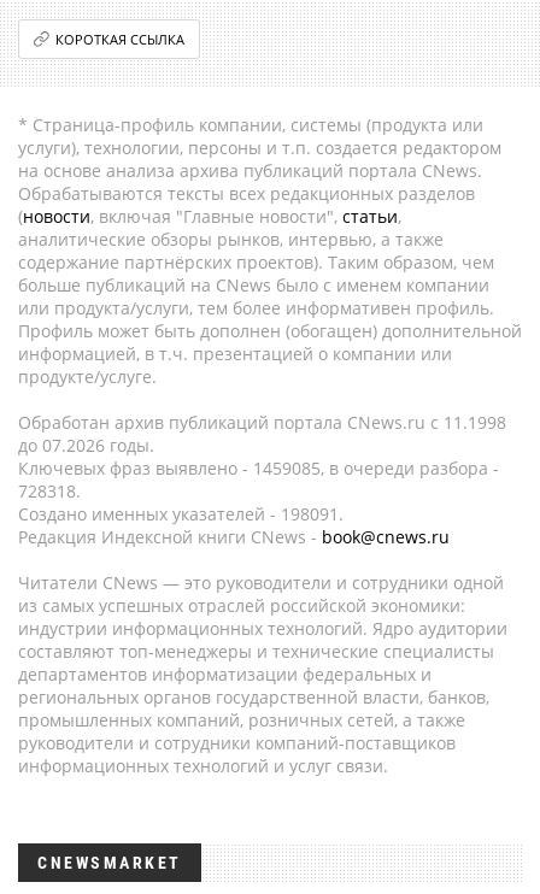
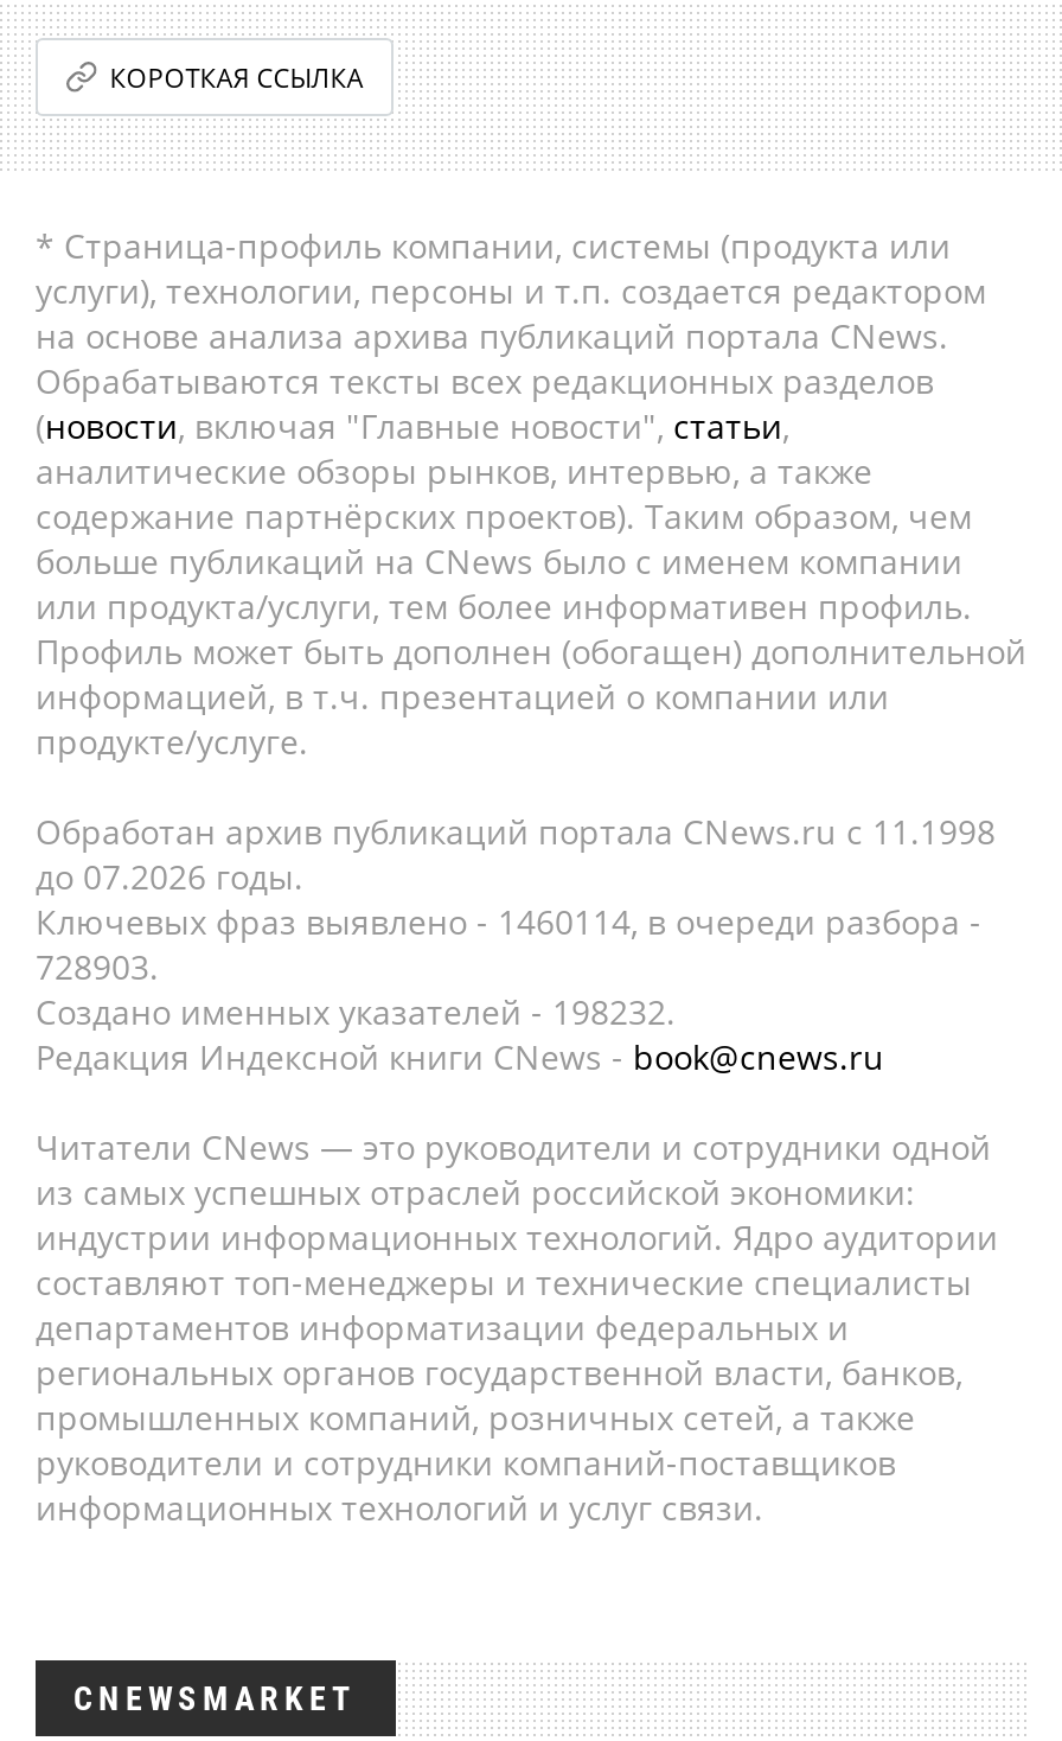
- Ключевых фраз выявлено - 1459085, в очереди разбора -
+ Ключевых фраз выявлено - 1460114, в очереди разбора -

- 728318.
+ 728903.

- Создано именных указателей - 198091.
+ Создано именных указателей - 198232.
